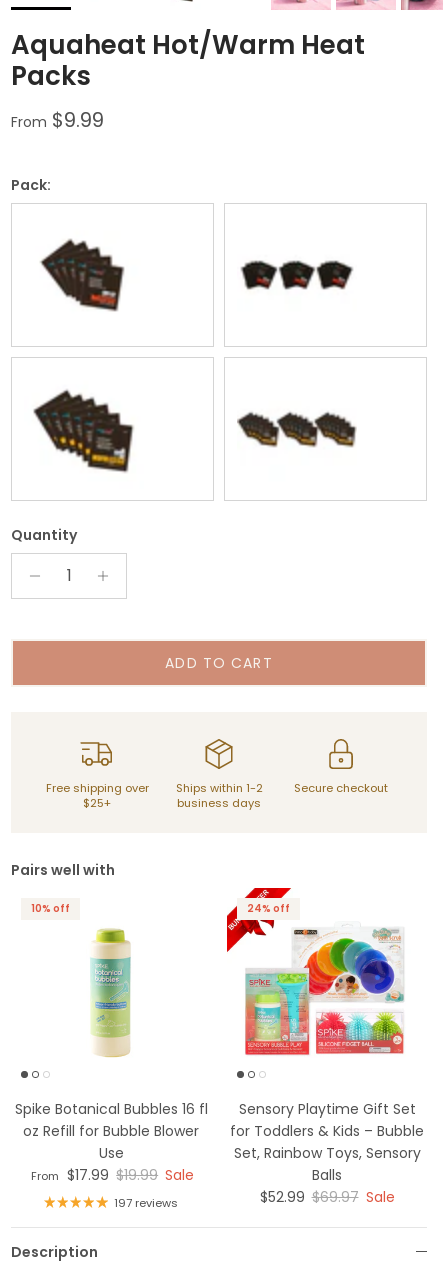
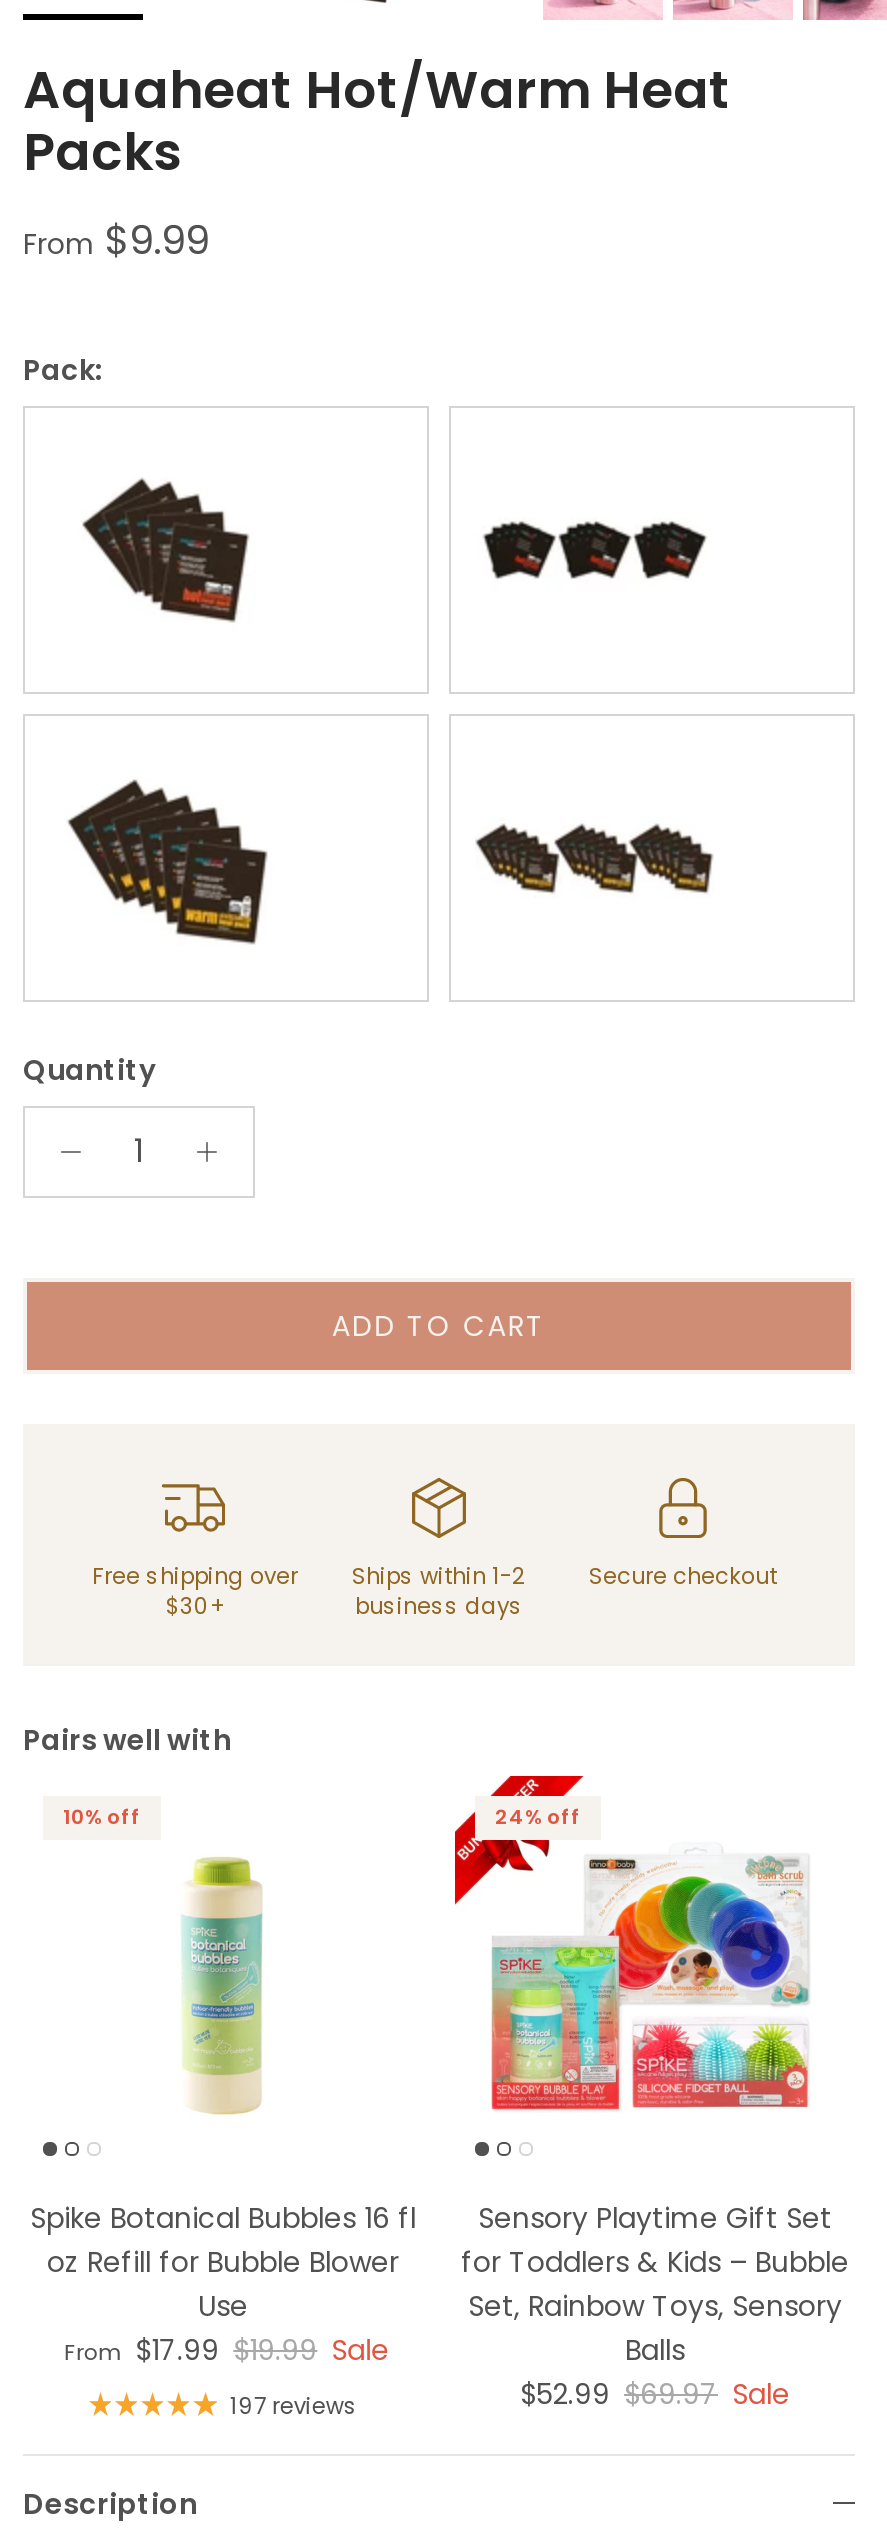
- $25+
+ $30+
